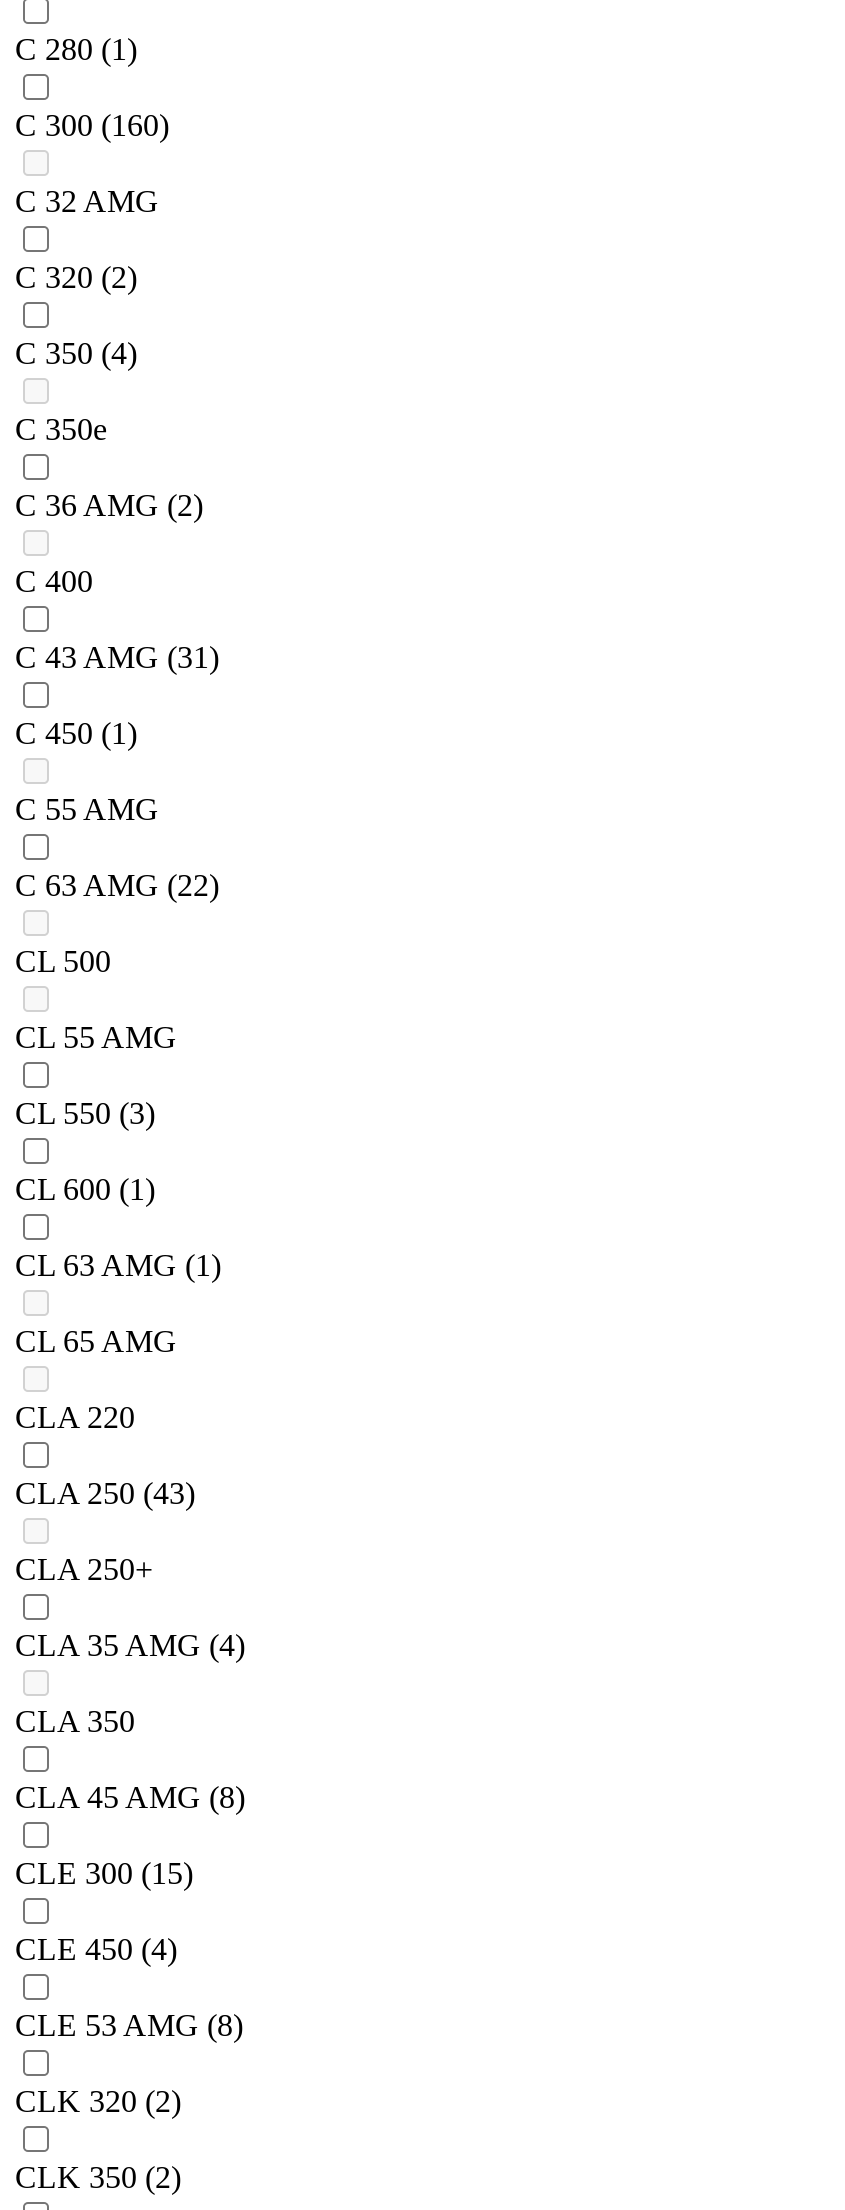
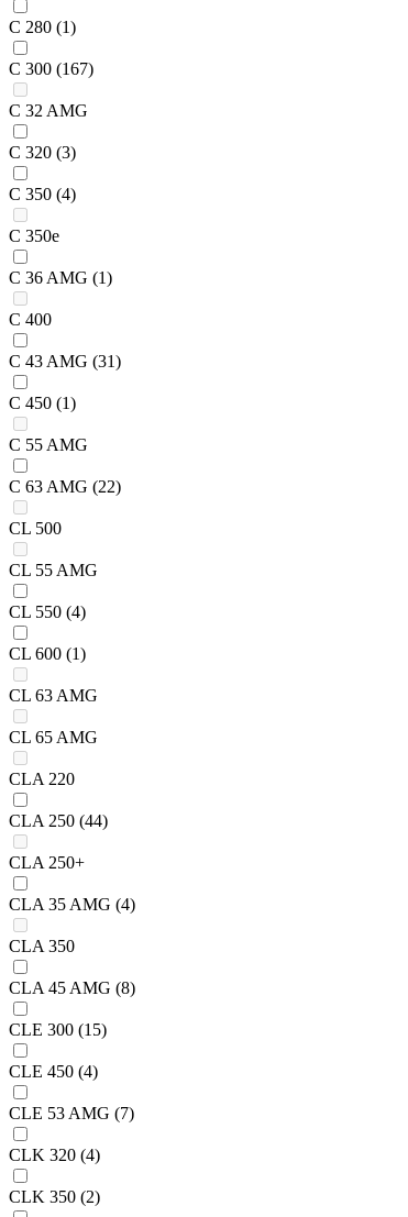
- C 300 (160)
+ C 300 (167)

- C 320 (2)
+ C 320 (3)

- C 36 AMG (2)
+ C 36 AMG (1)

- CL 550 (3)
+ CL 550 (4)

- CL 63 AMG (1)
+ CL 63 AMG

- CLA 250 (43)
+ CLA 250 (44)

- CLE 53 AMG (8)
+ CLE 53 AMG (7)

- CLK 320 (2)
+ CLK 320 (4)
